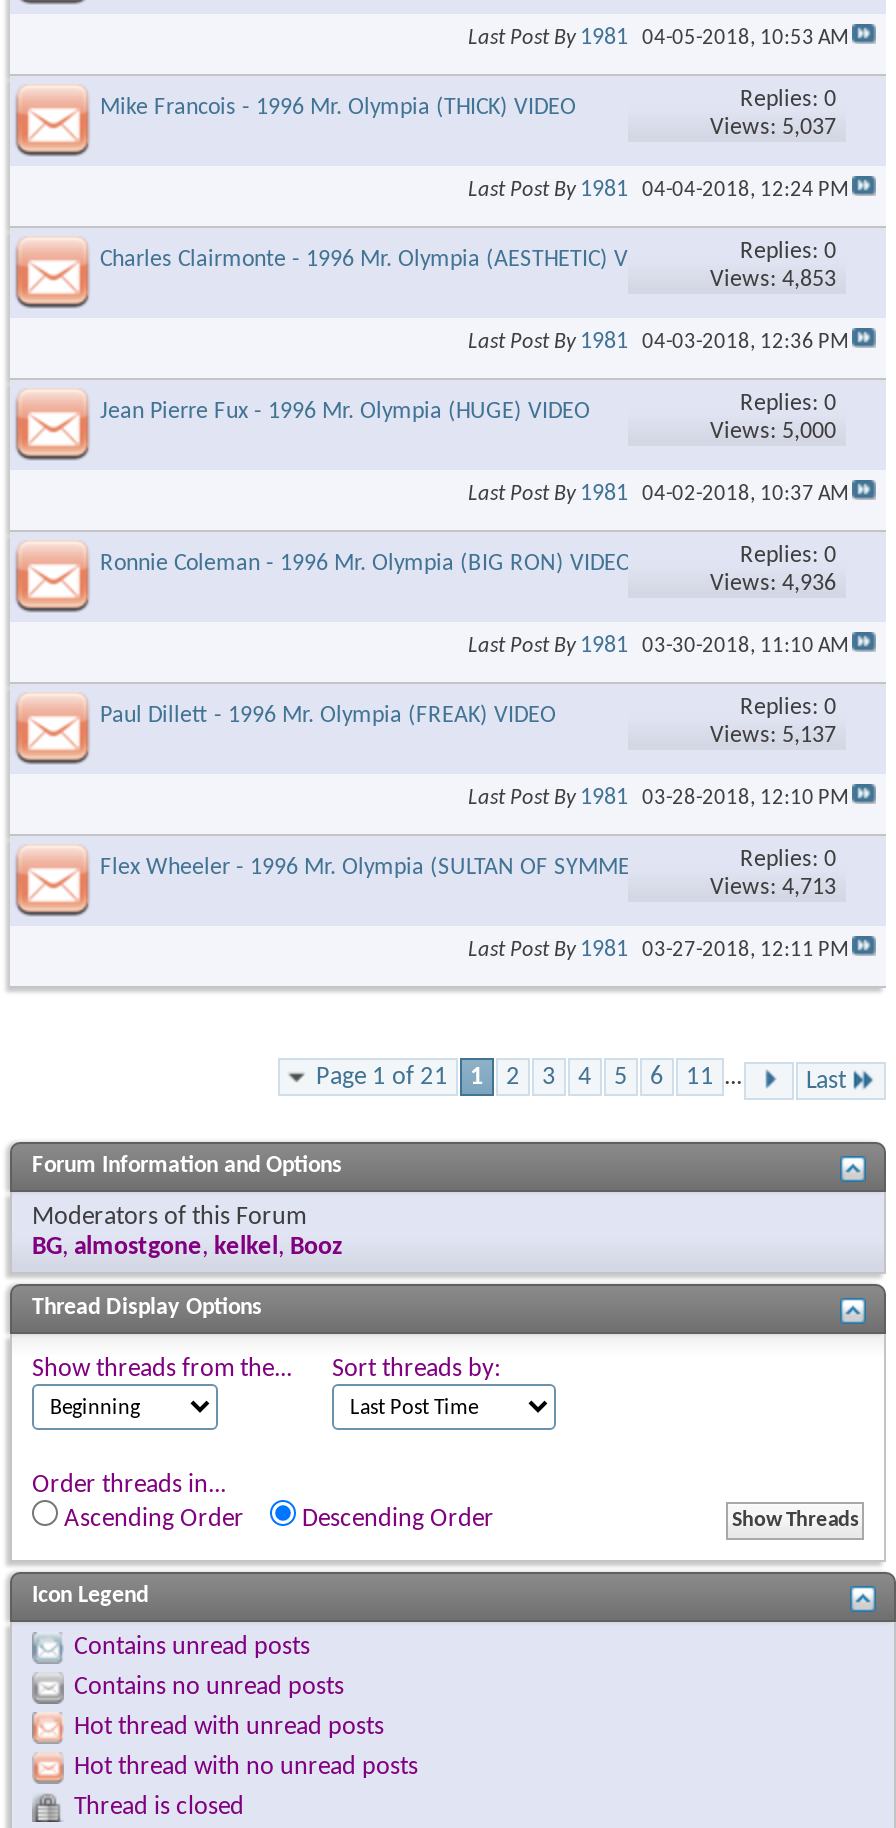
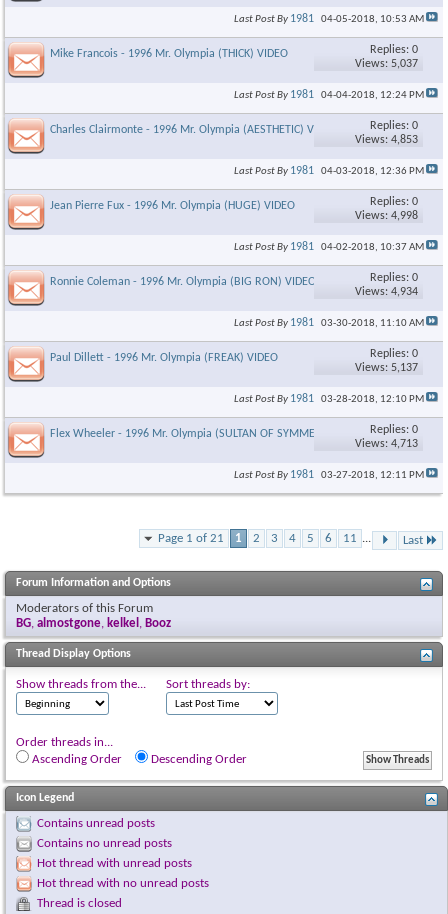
- Views: 5,000
+ Views: 4,998

- Views: 4,936
+ Views: 4,934
